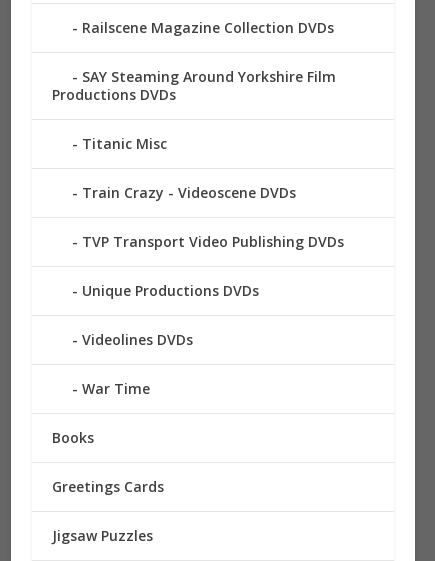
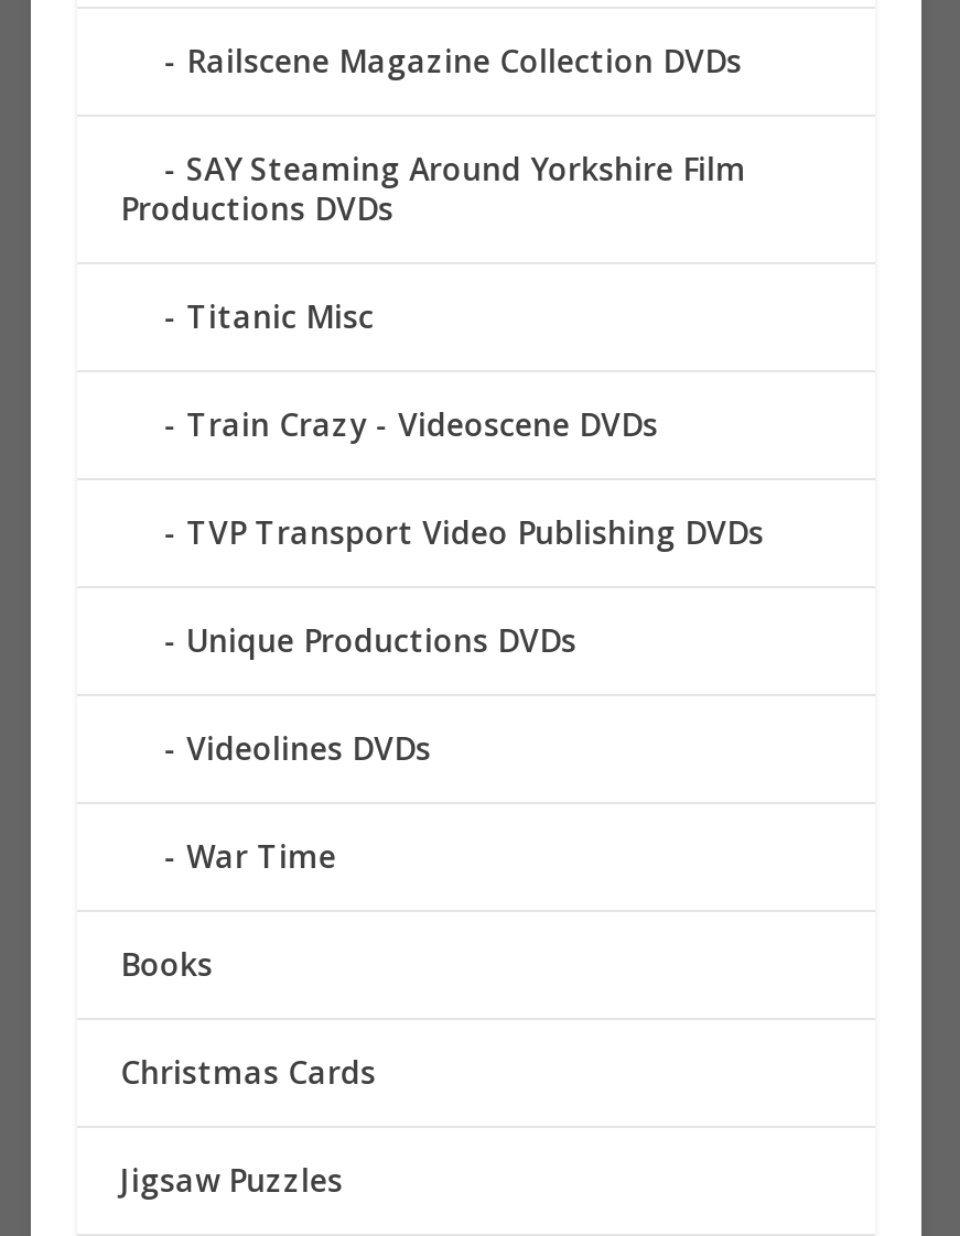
- Greetings Cards
+ Christmas Cards
